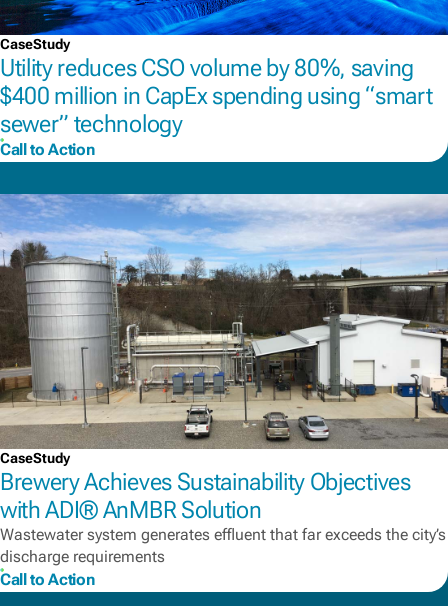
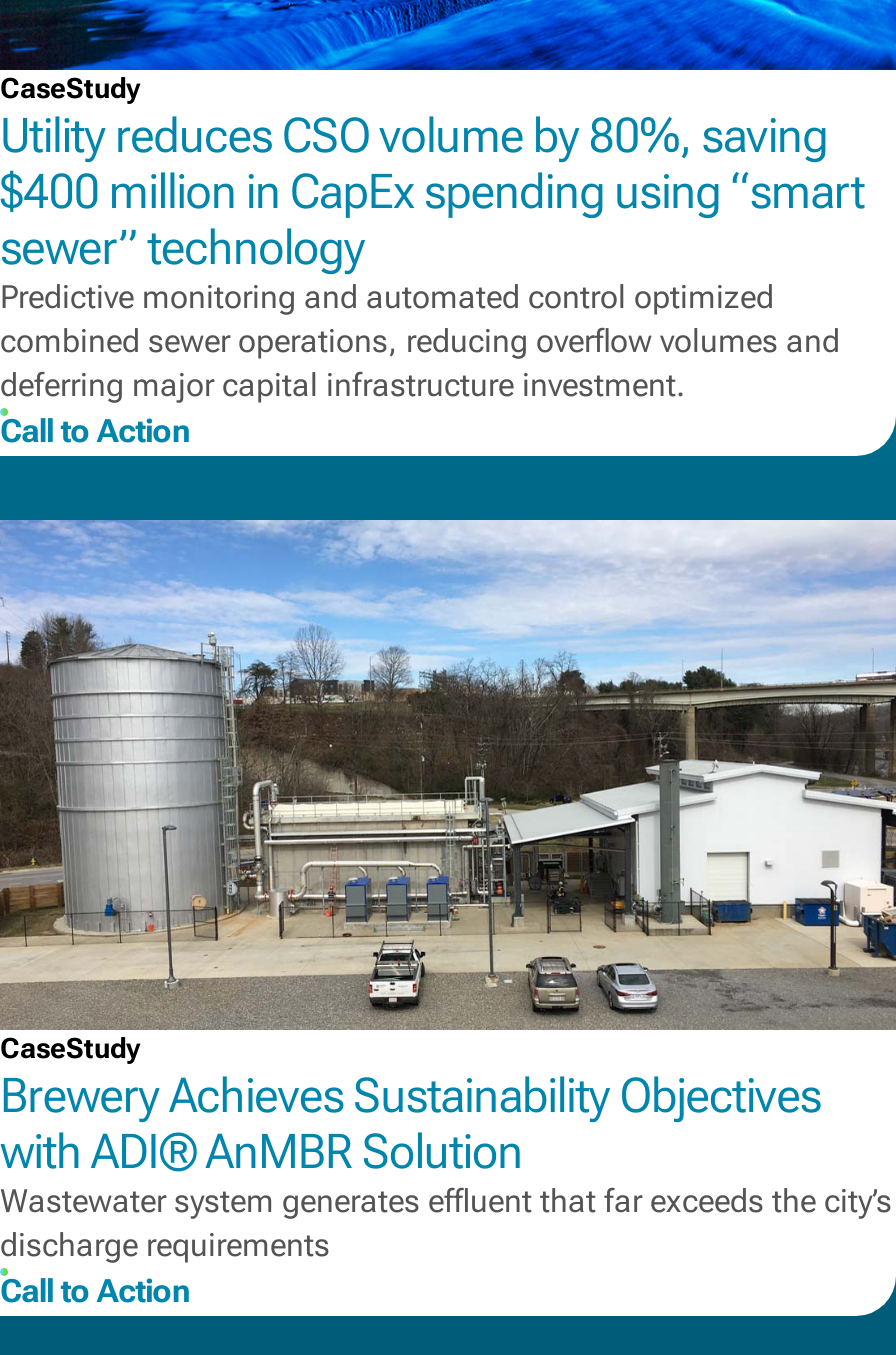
+ Predictive monitoring and automated control optimized
+ combined sewer operations, reducing overflow volumes and
+ deferring major capital infrastructure investment.
